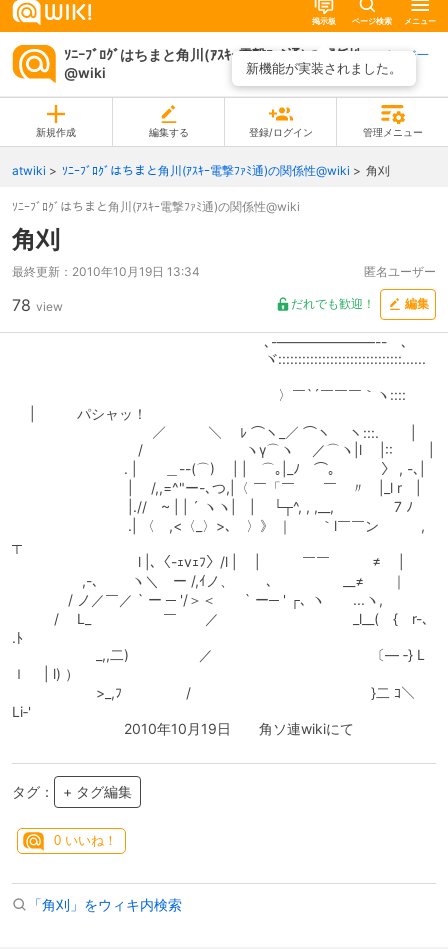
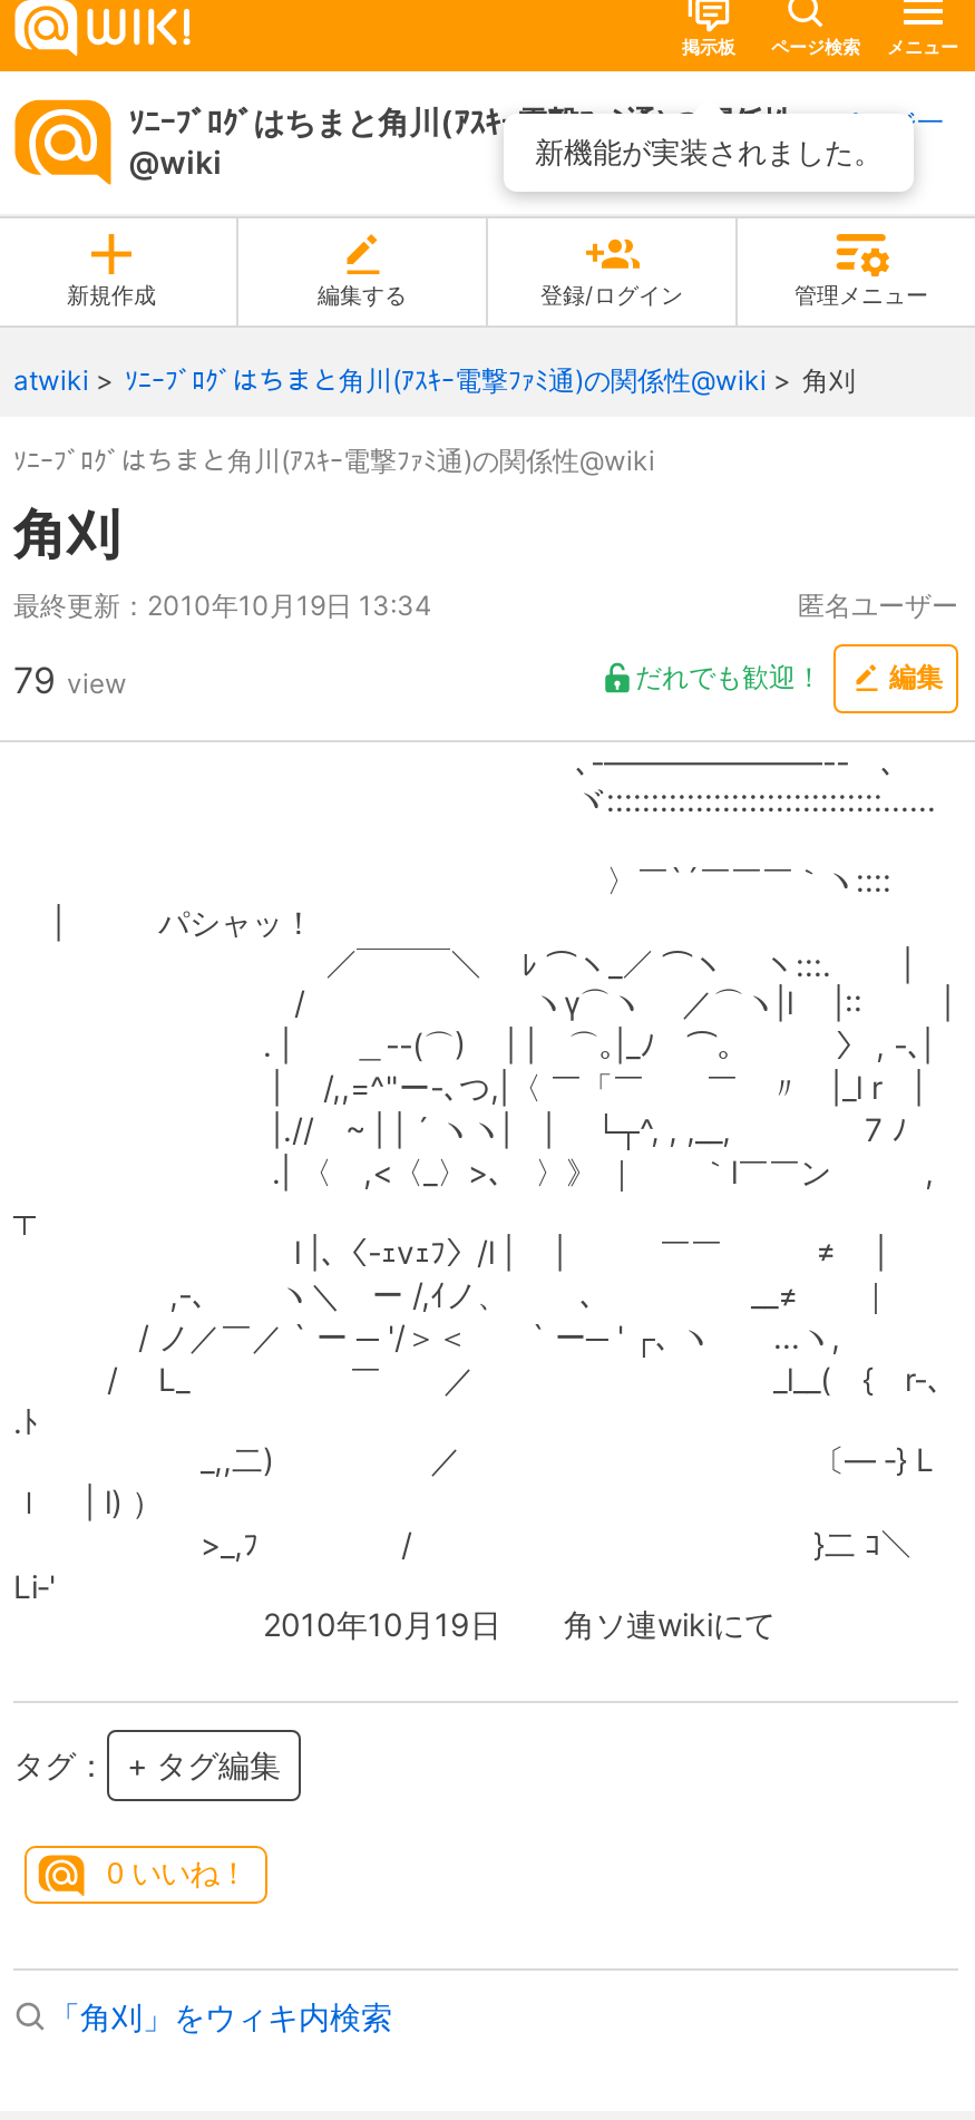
- 78 view
+ 79 view
